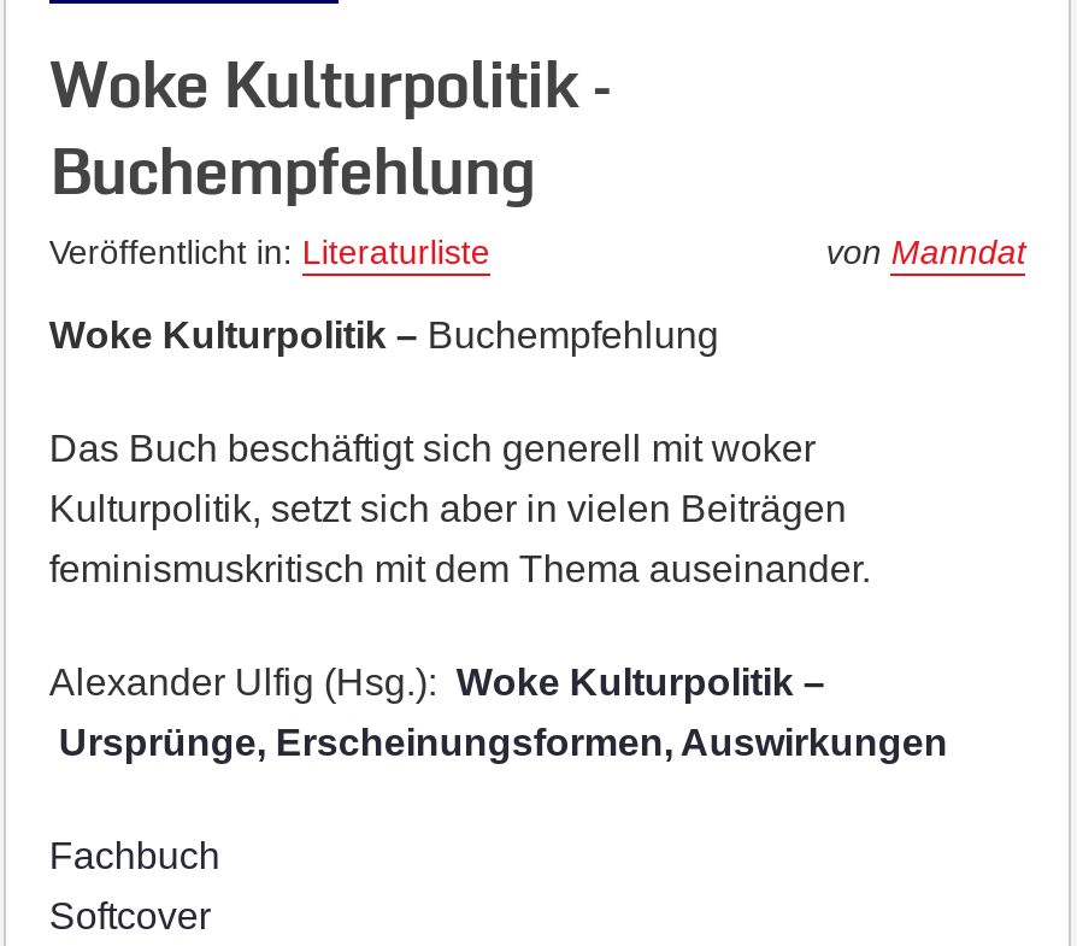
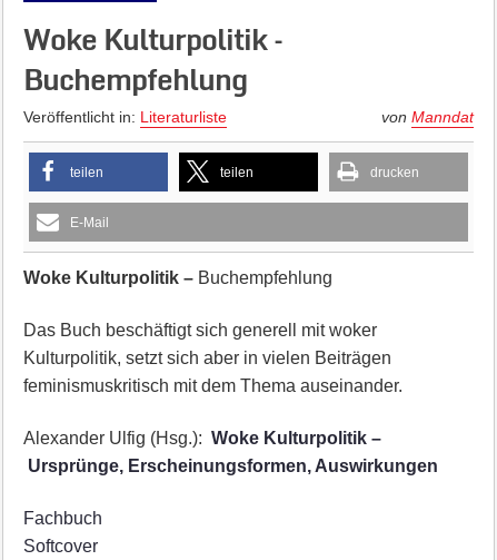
+ teilen
+ teilen
+ drucken
+ E-Mail
